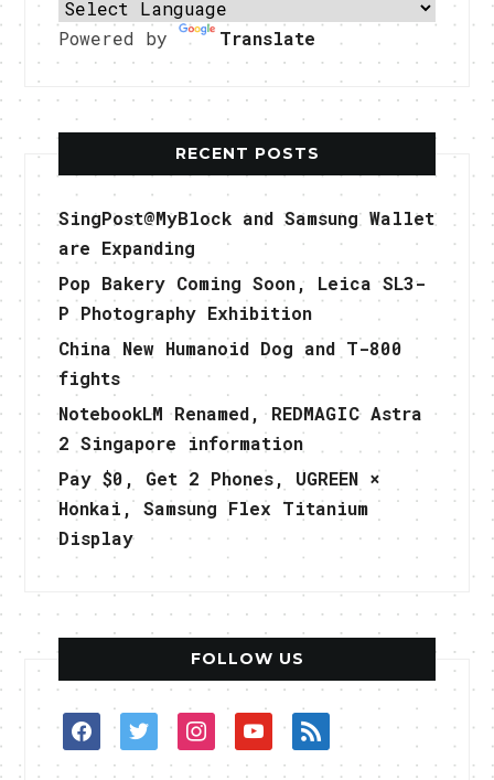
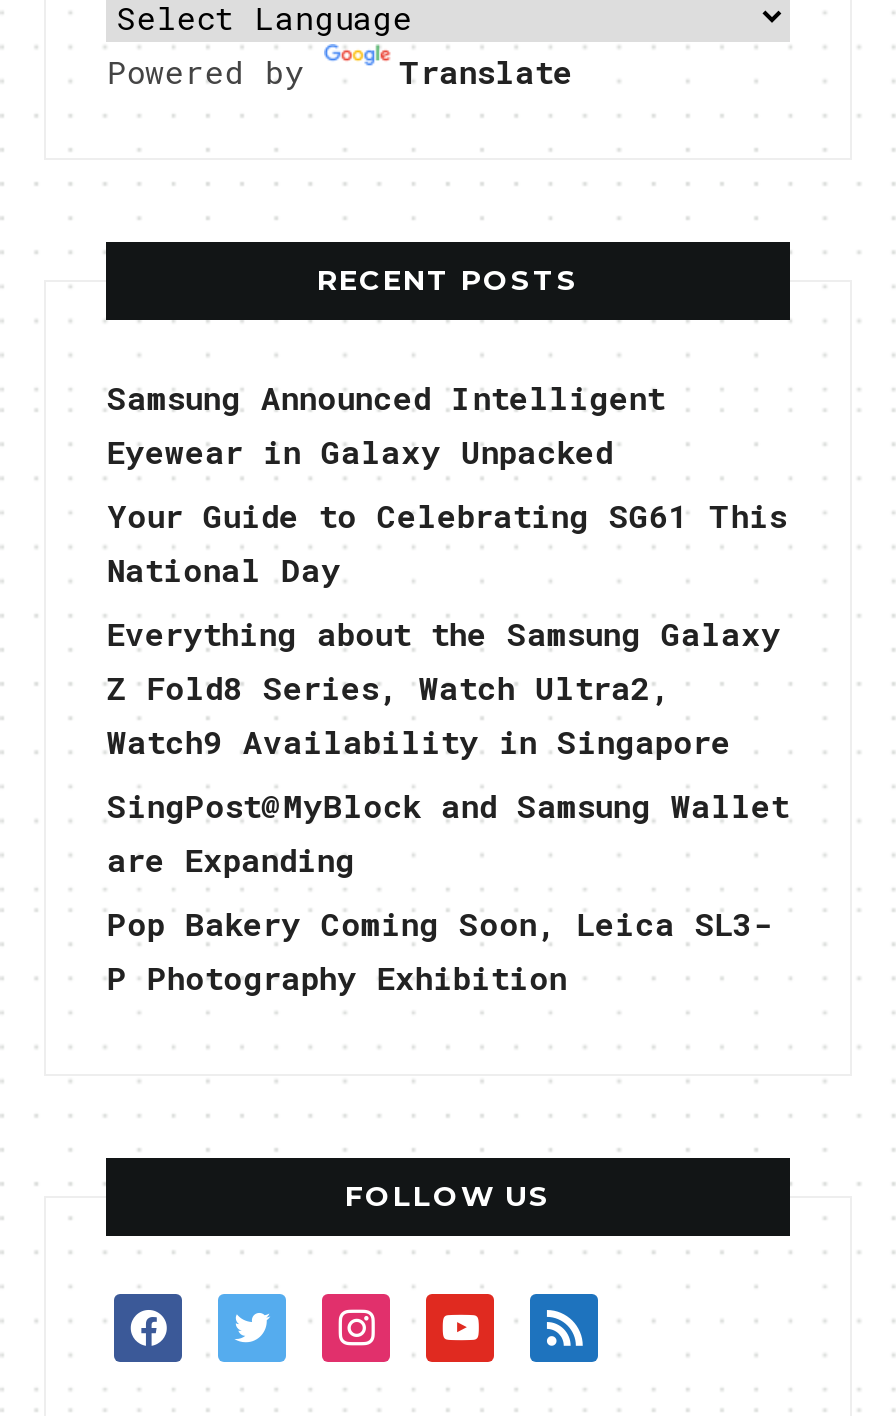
+ Samsung Announced Intelligent
+ Eyewear in Galaxy Unpacked
+ Your Guide to Celebrating SG61 This
+ National Day
+ Everything about the Samsung Galaxy
+ Z Fold8 Series, Watch Ultra2,
+ Watch9 Availability in Singapore

moved down: SingPost@MyBlock and Samsung Wallet | are Expanding | Pop Bakery Coming Soon, Leica SL3- | P Photography Exhibition

- China New Humanoid Dog and T-800
- fights
- NotebookLM Renamed, REDMAGIC Astra
- 2 Singapore information
- Pay $0, Get 2 Phones, UGREEN ×
- Honkai, Samsung Flex Titanium
- Display
